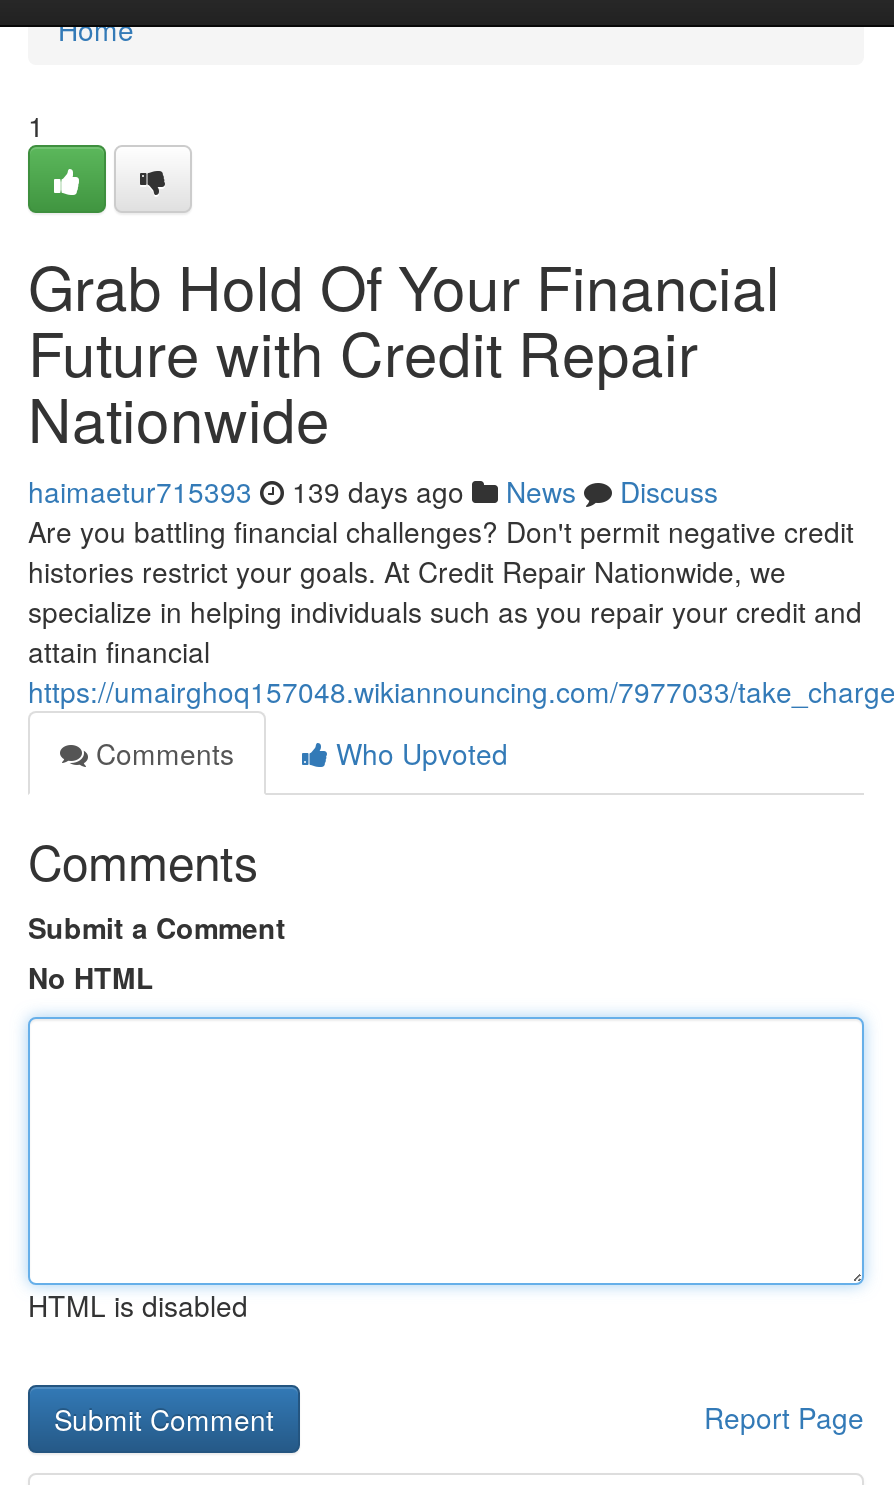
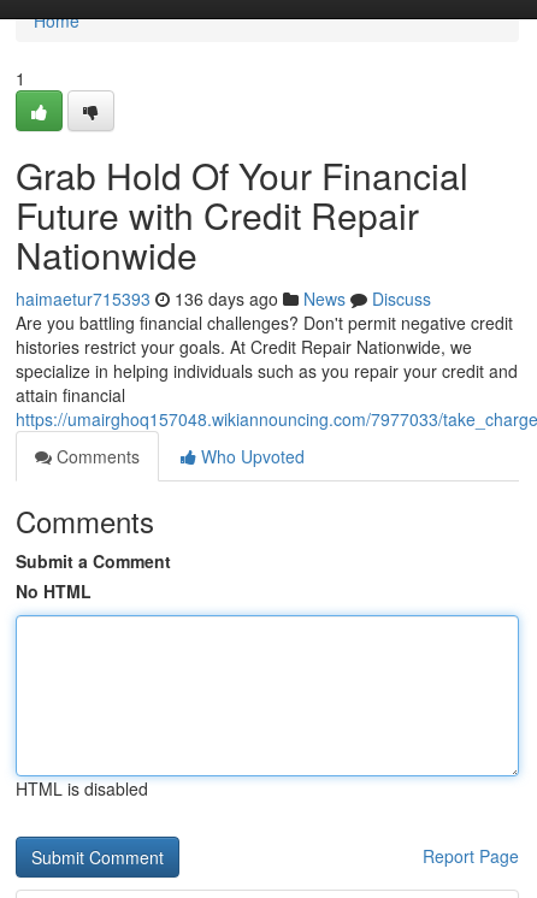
- haimaetur715393 139 days ago News Discuss
+ haimaetur715393 136 days ago News Discuss
